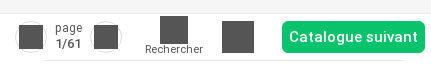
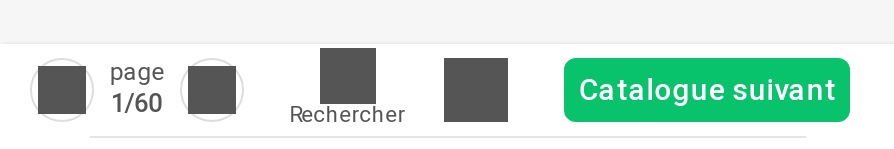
- 1/61
+ 1/60
